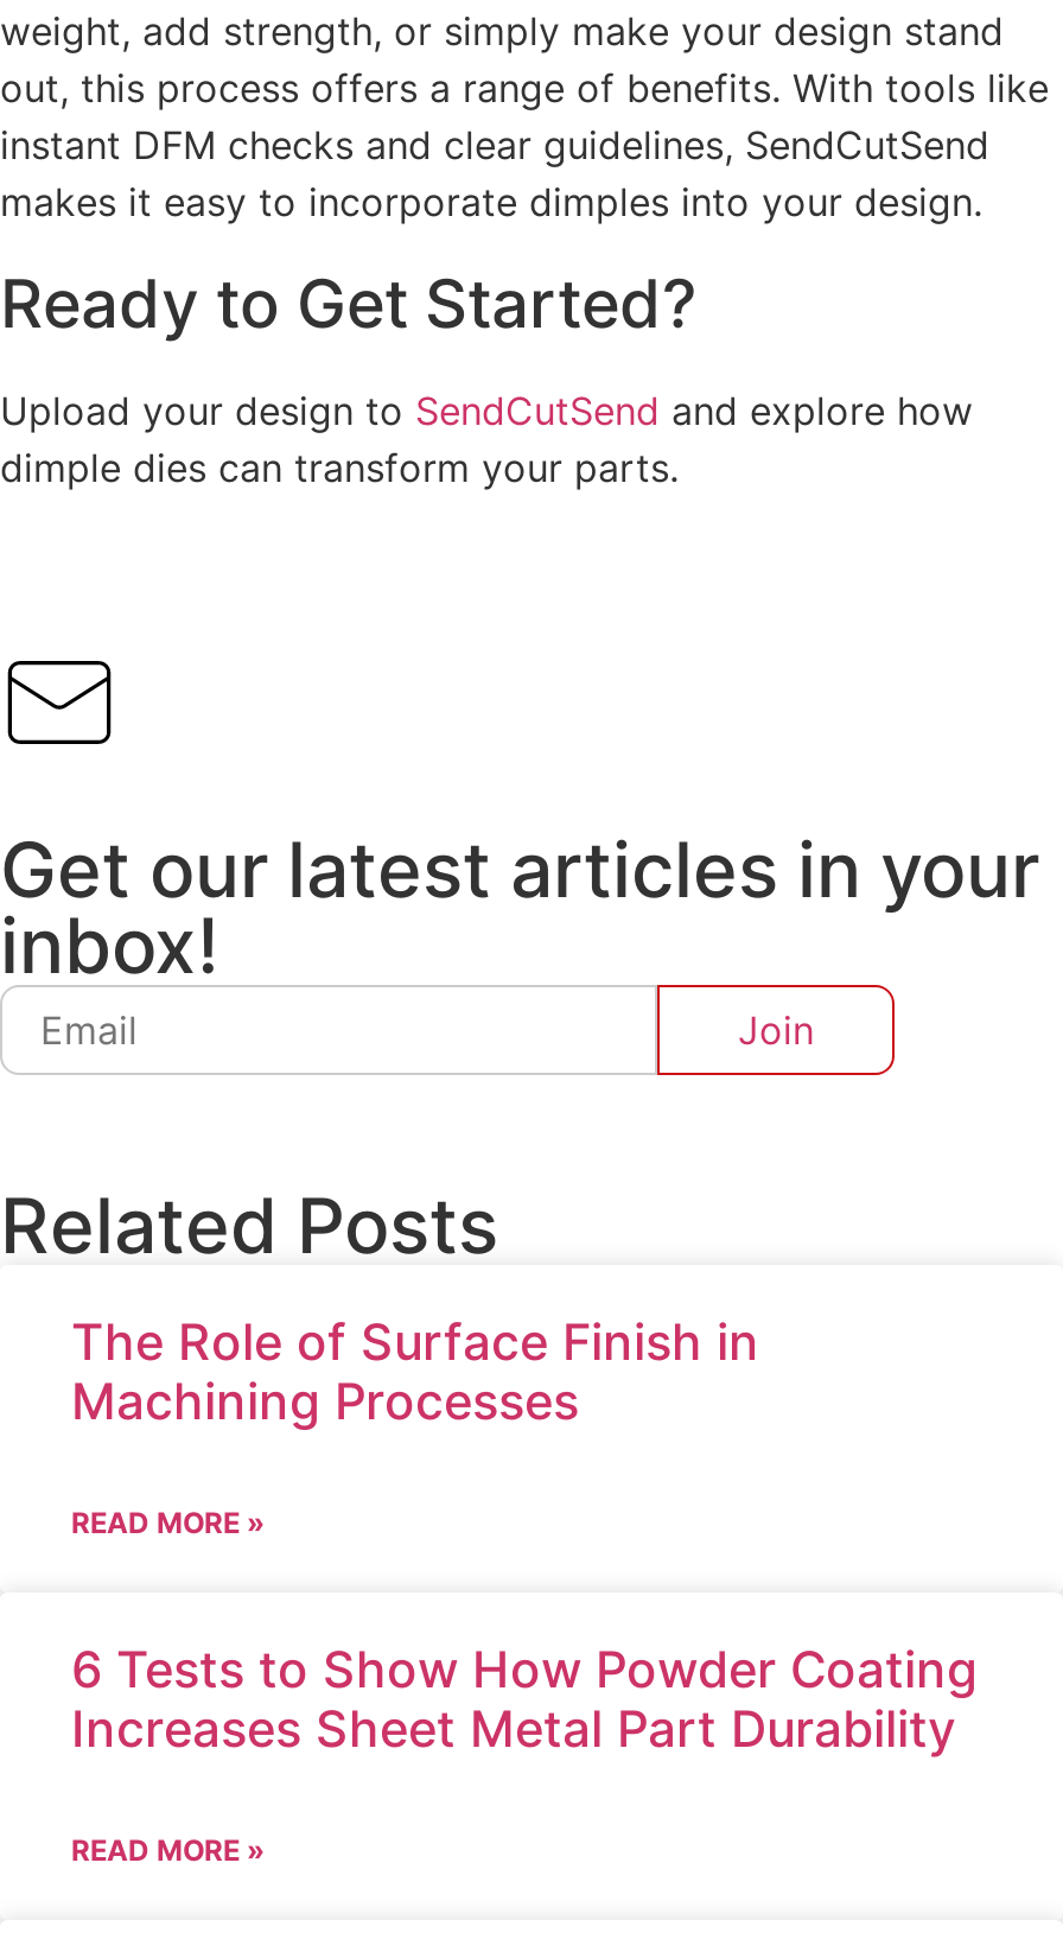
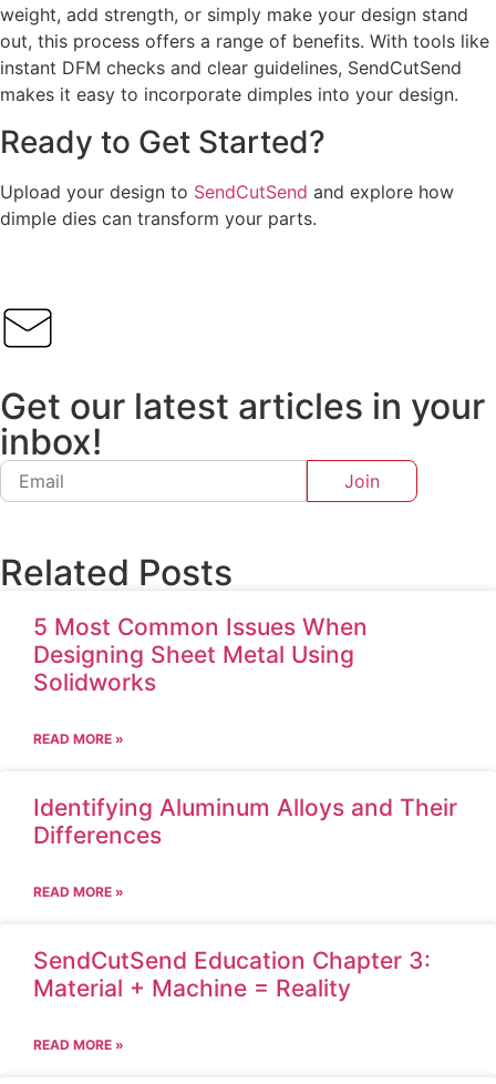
- The Role of Surface Finish in
- Machining Processes
+ 5 Most Common Issues When
+ Designing Sheet Metal Using
+ Solidworks

- 6 Tests to Show How Powder Coating
- Increases Sheet Metal Part Durability
+ Identifying Aluminum Alloys and Their
+ Differences
+ READ MORE »
+ SendCutSend Education Chapter 3:
+ Material + Machine = Reality
